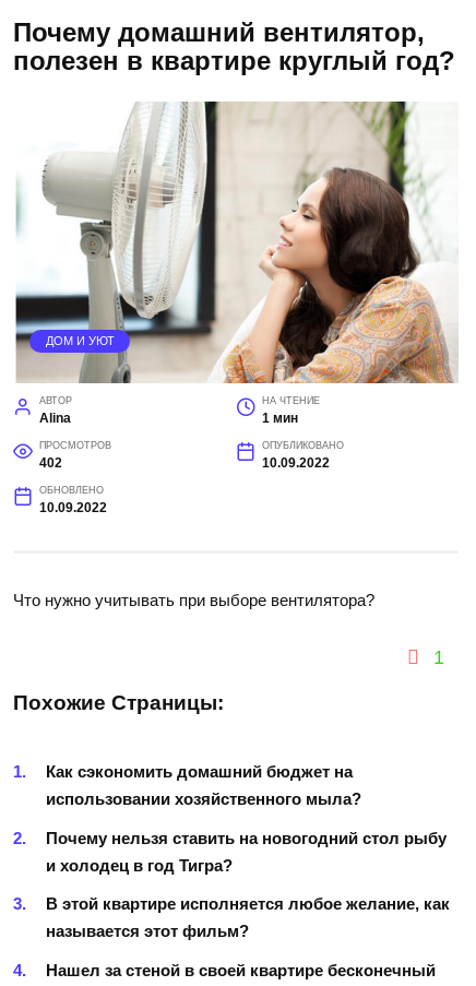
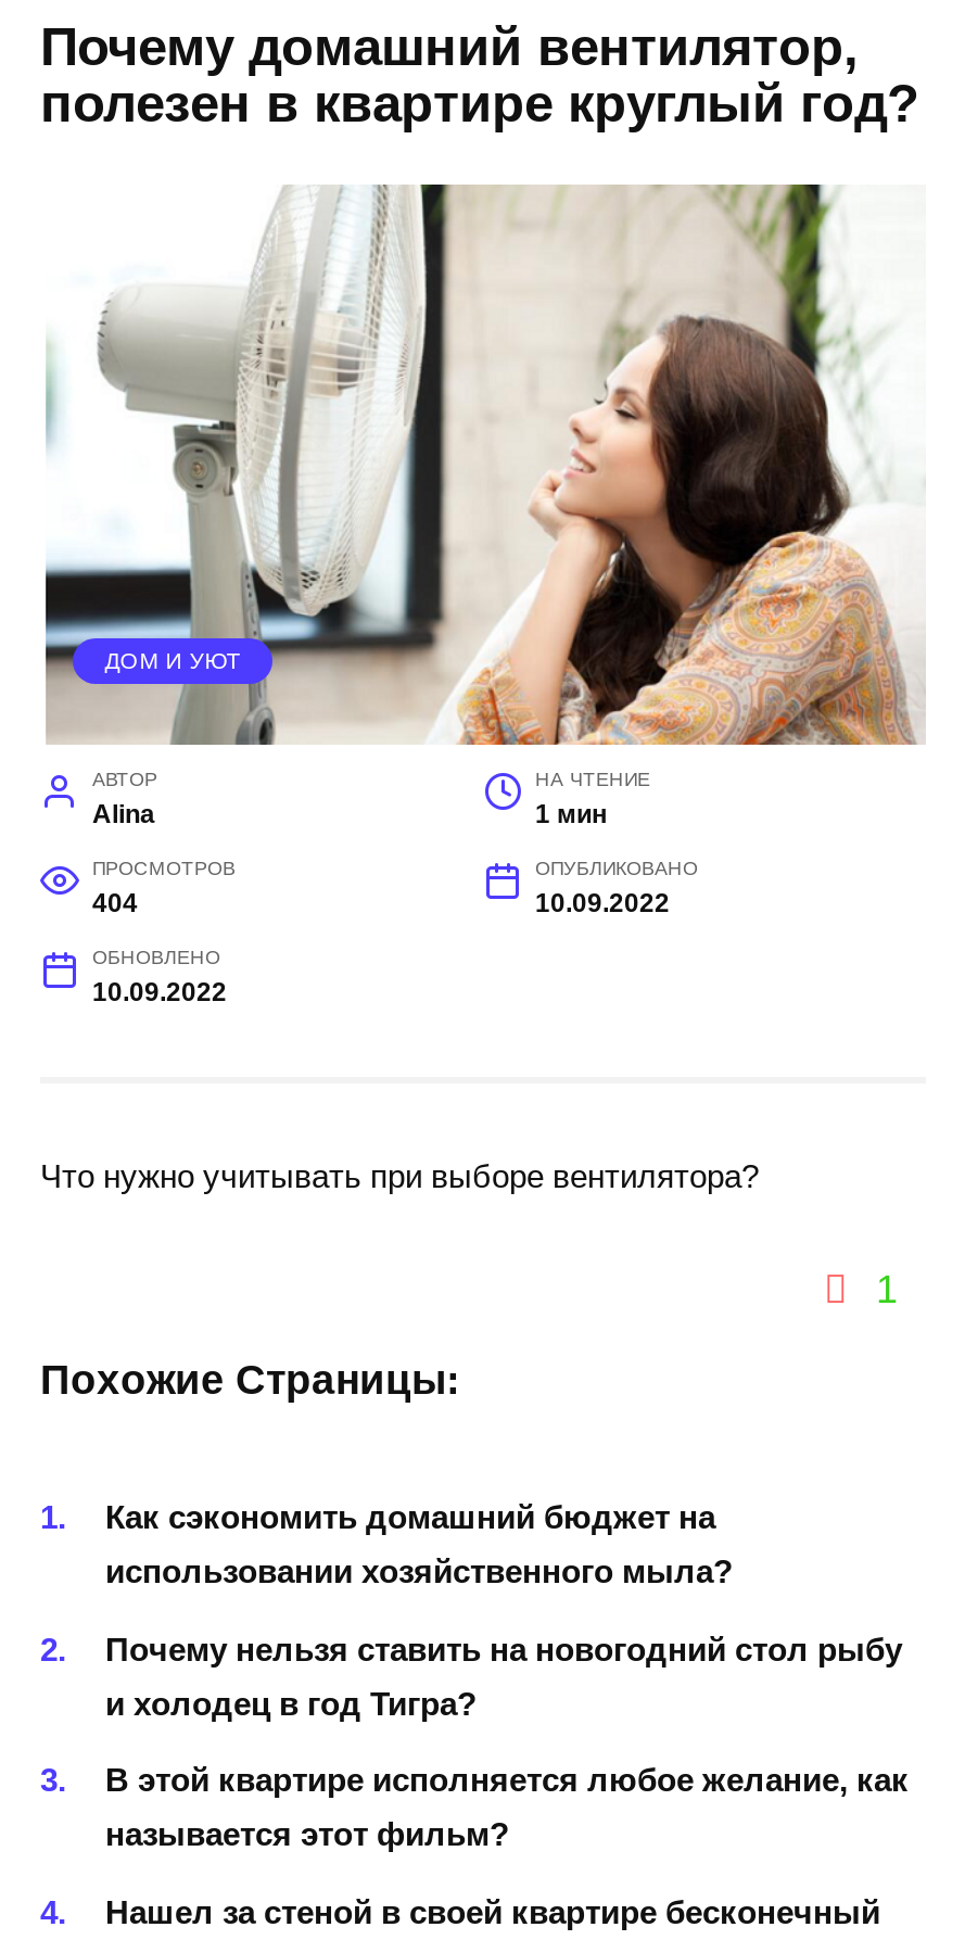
- 402
+ 404
